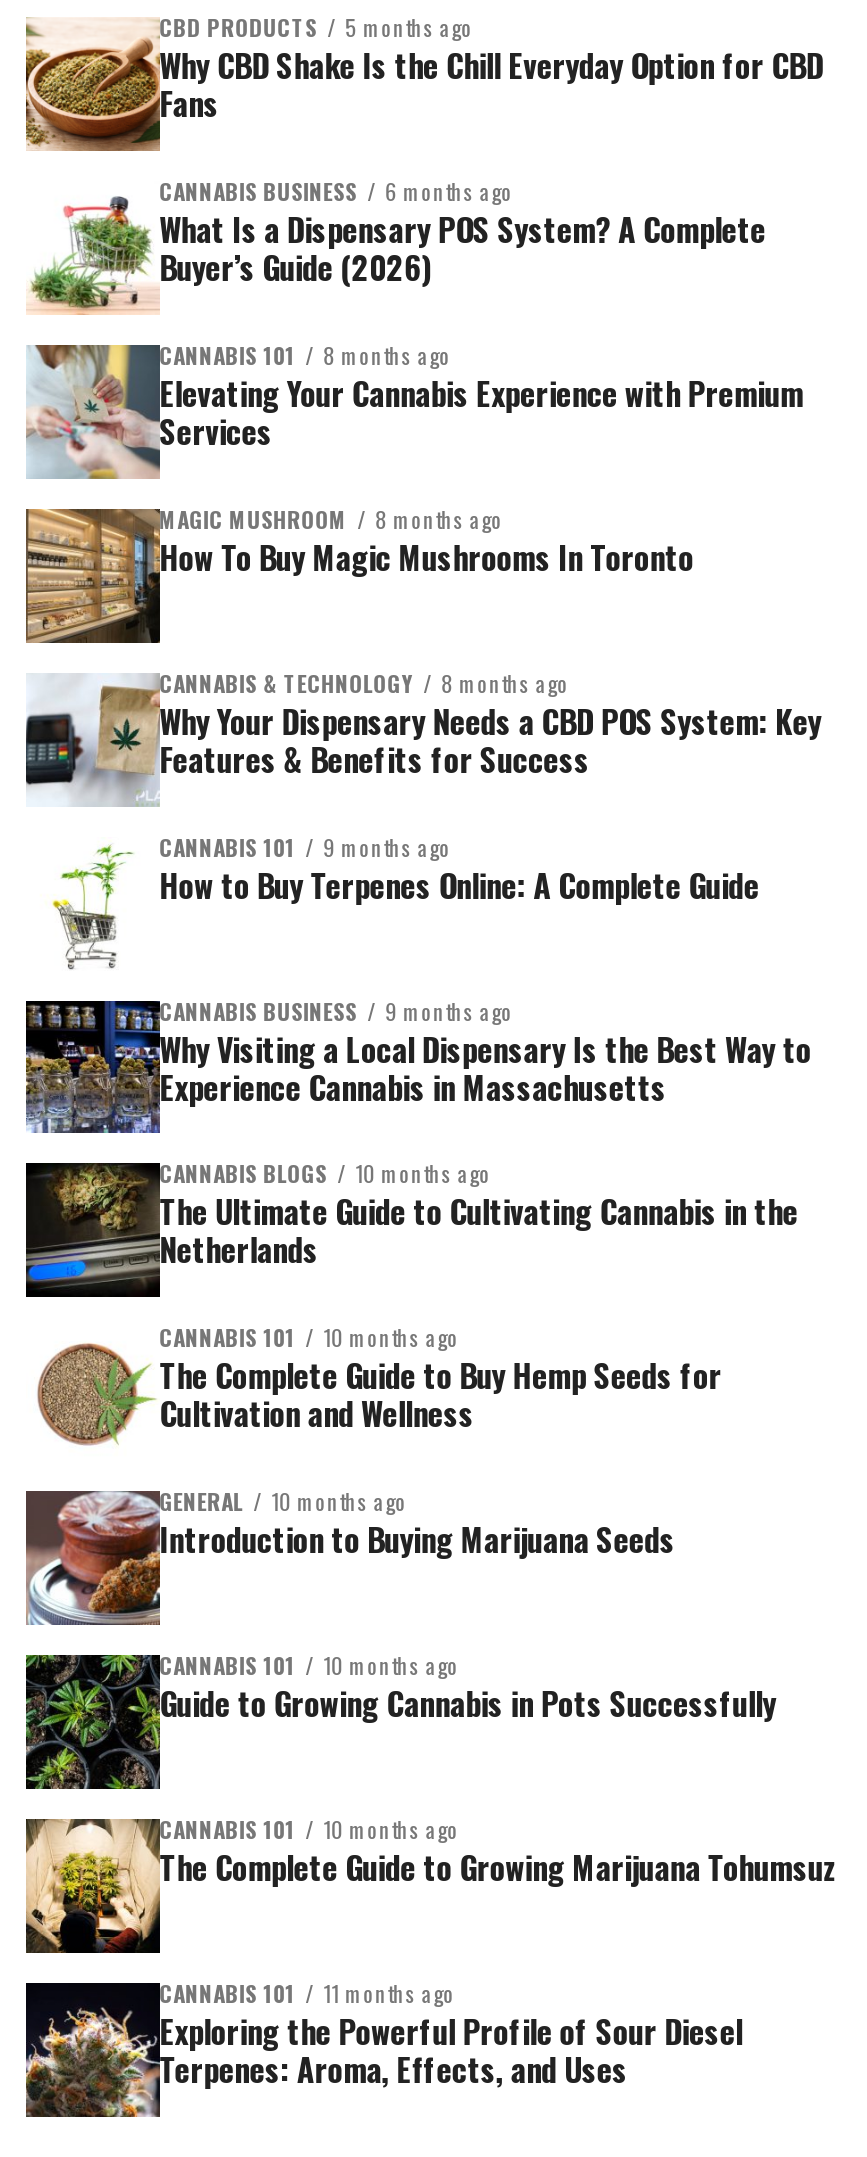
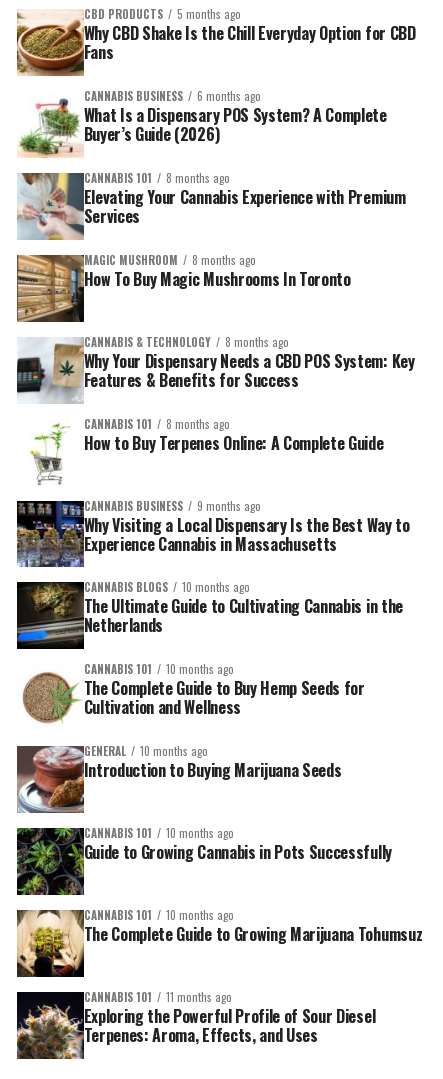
- CANNABIS 101 9 months ago
+ CANNABIS 101 8 months ago
